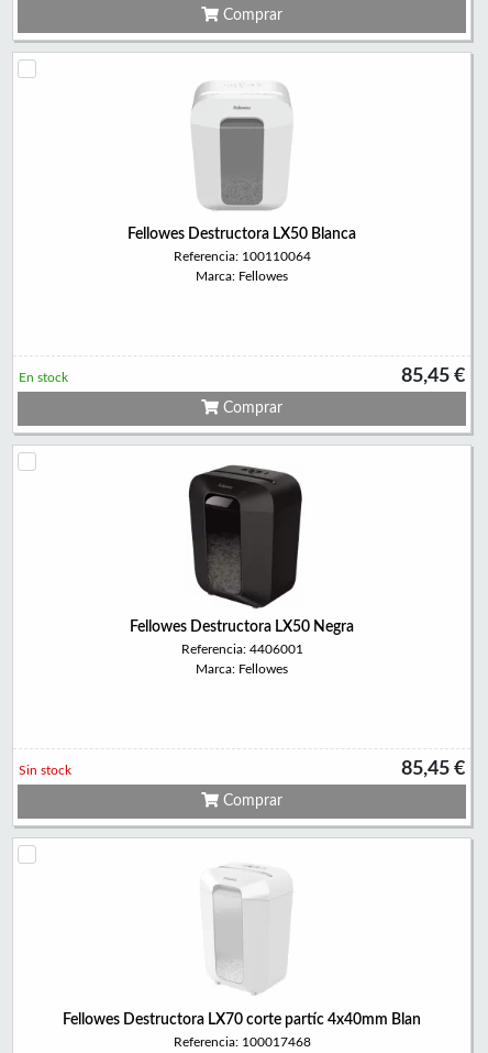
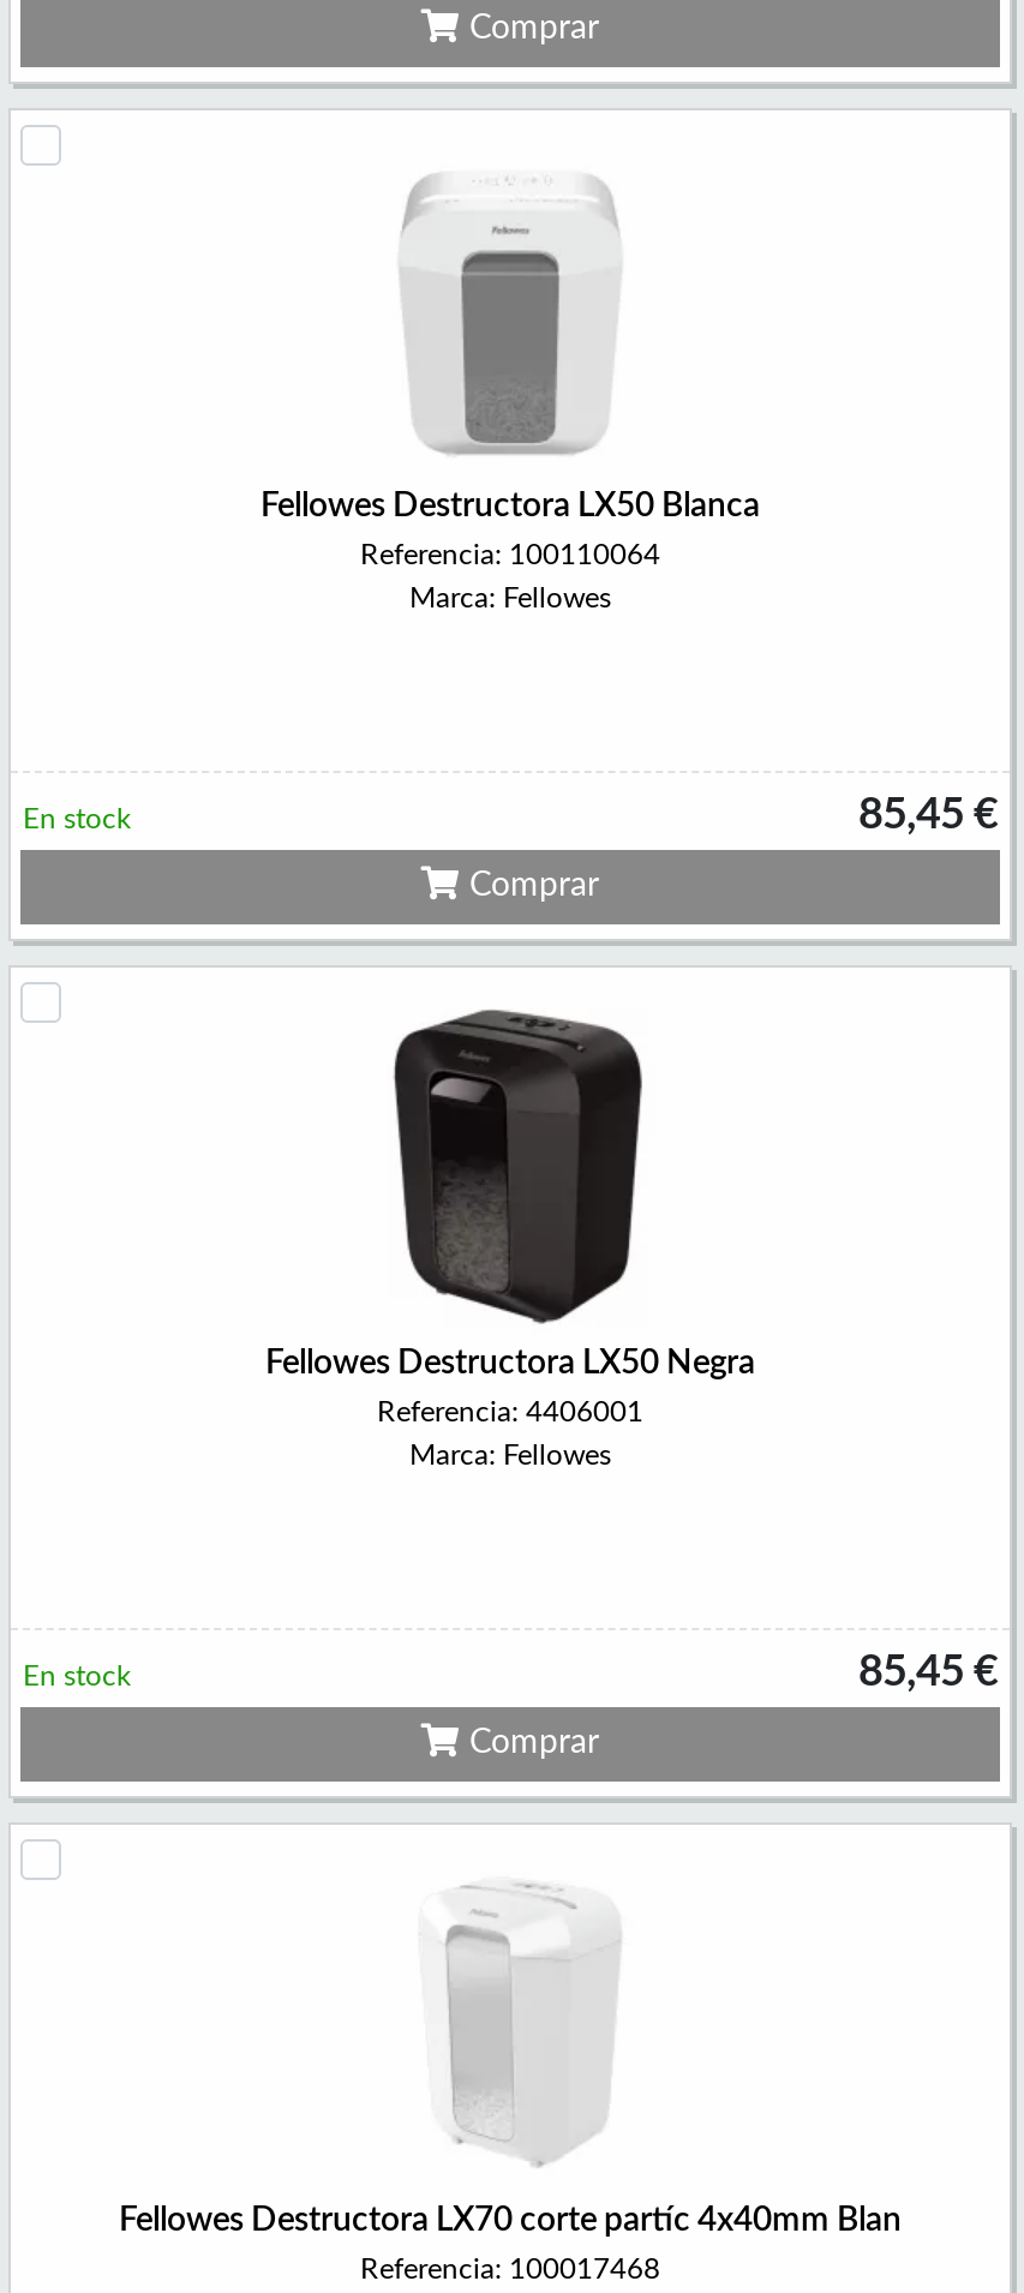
- Sin stock
+ En stock
